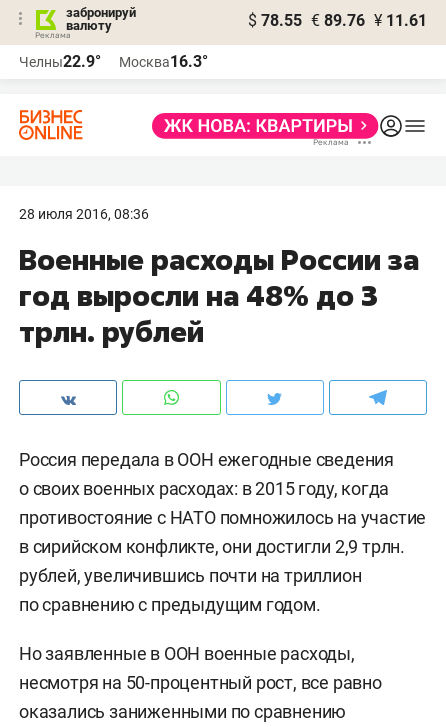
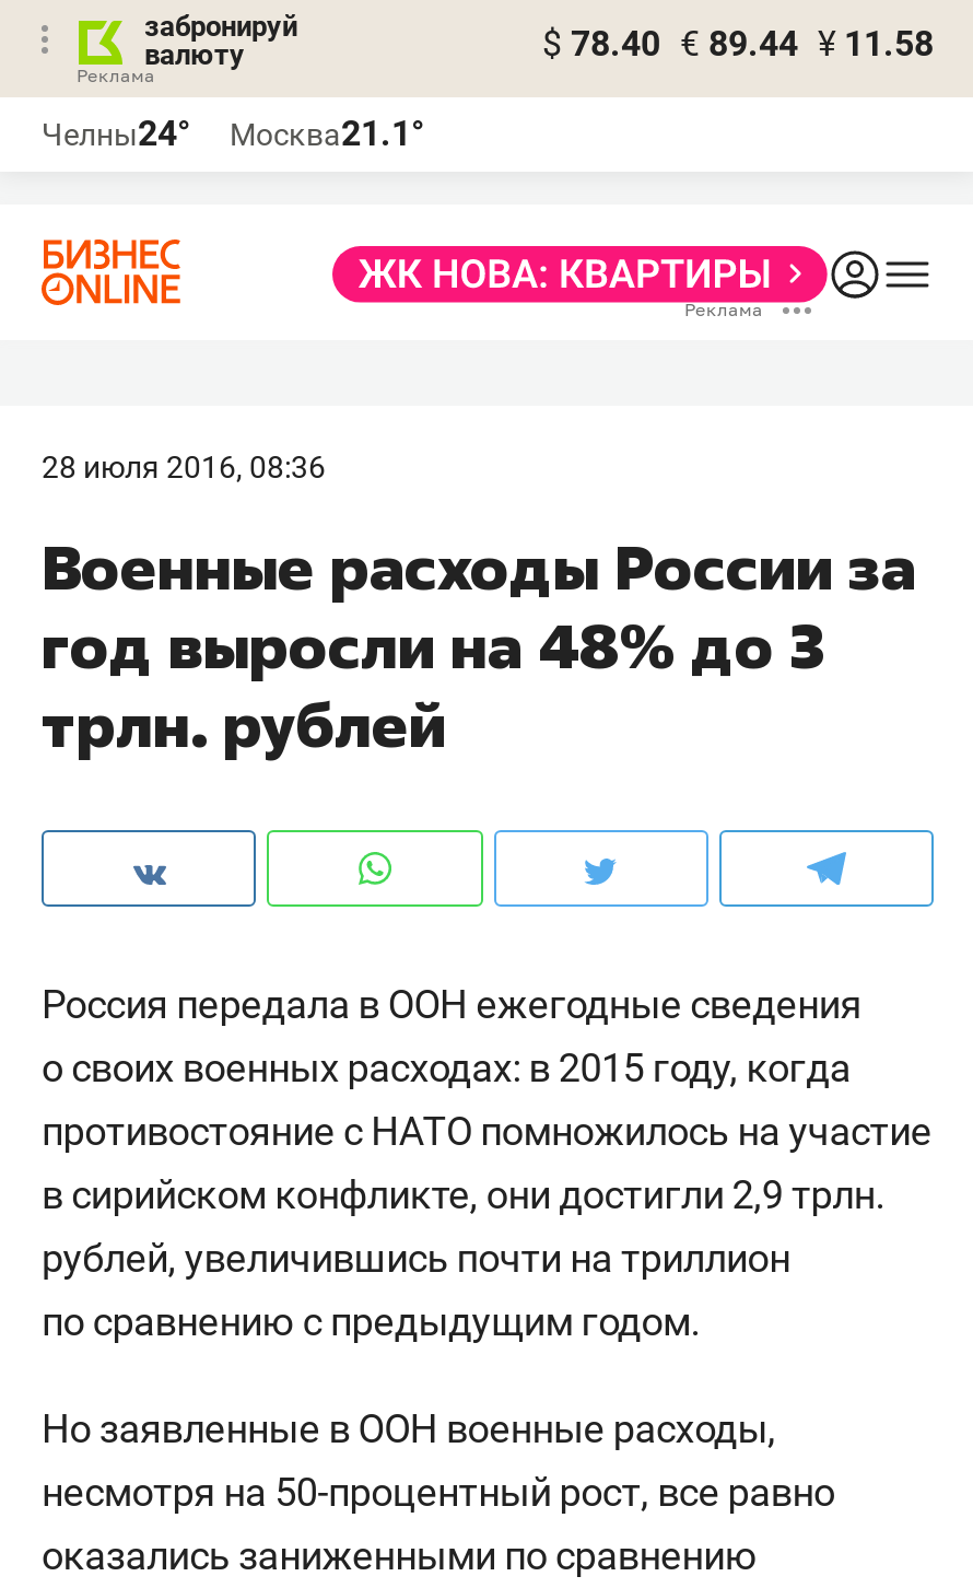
- $ 78.55 € 89.76 ¥ 11.61
+ $ 78.40 € 89.44 ¥ 11.58

- Челны22.9°
+ Челны24°

- Москва16.3°
+ Москва21.1°
